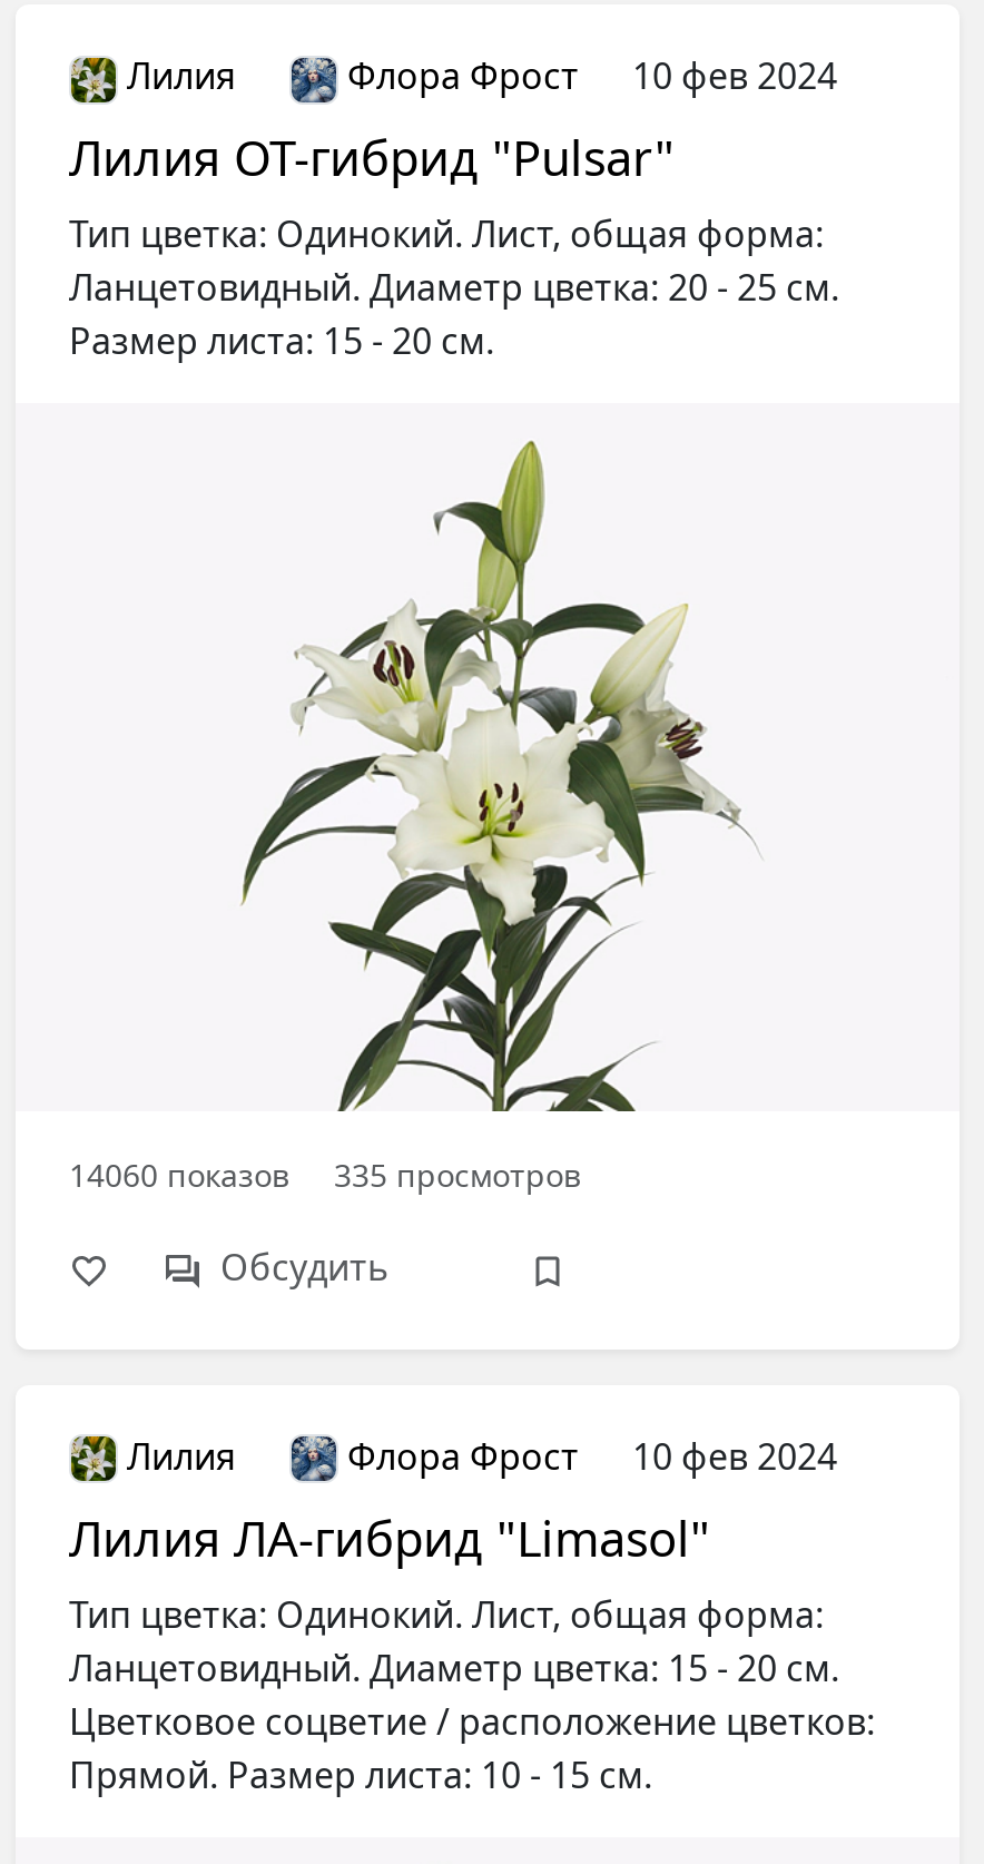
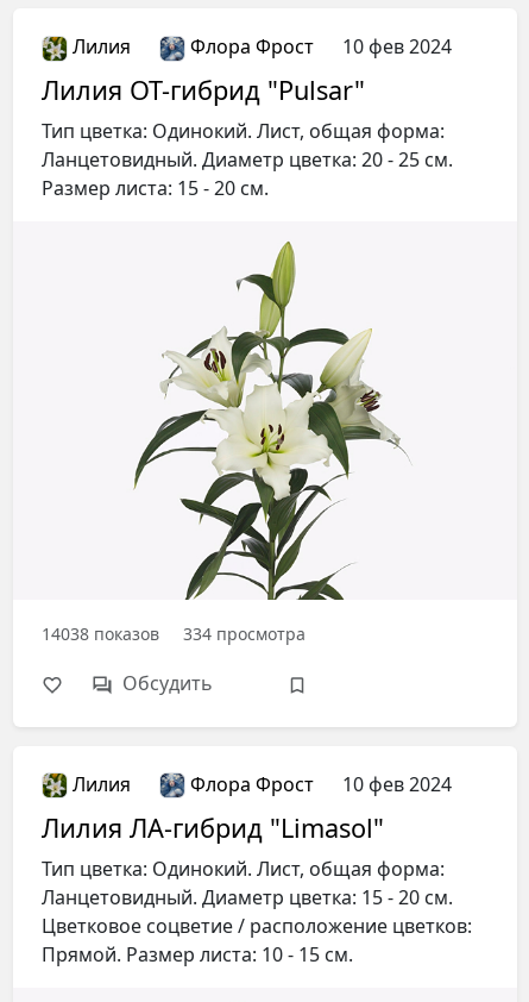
- 14060 показов
- 335 просмотров
+ 14038 показов
+ 334 просмотра
